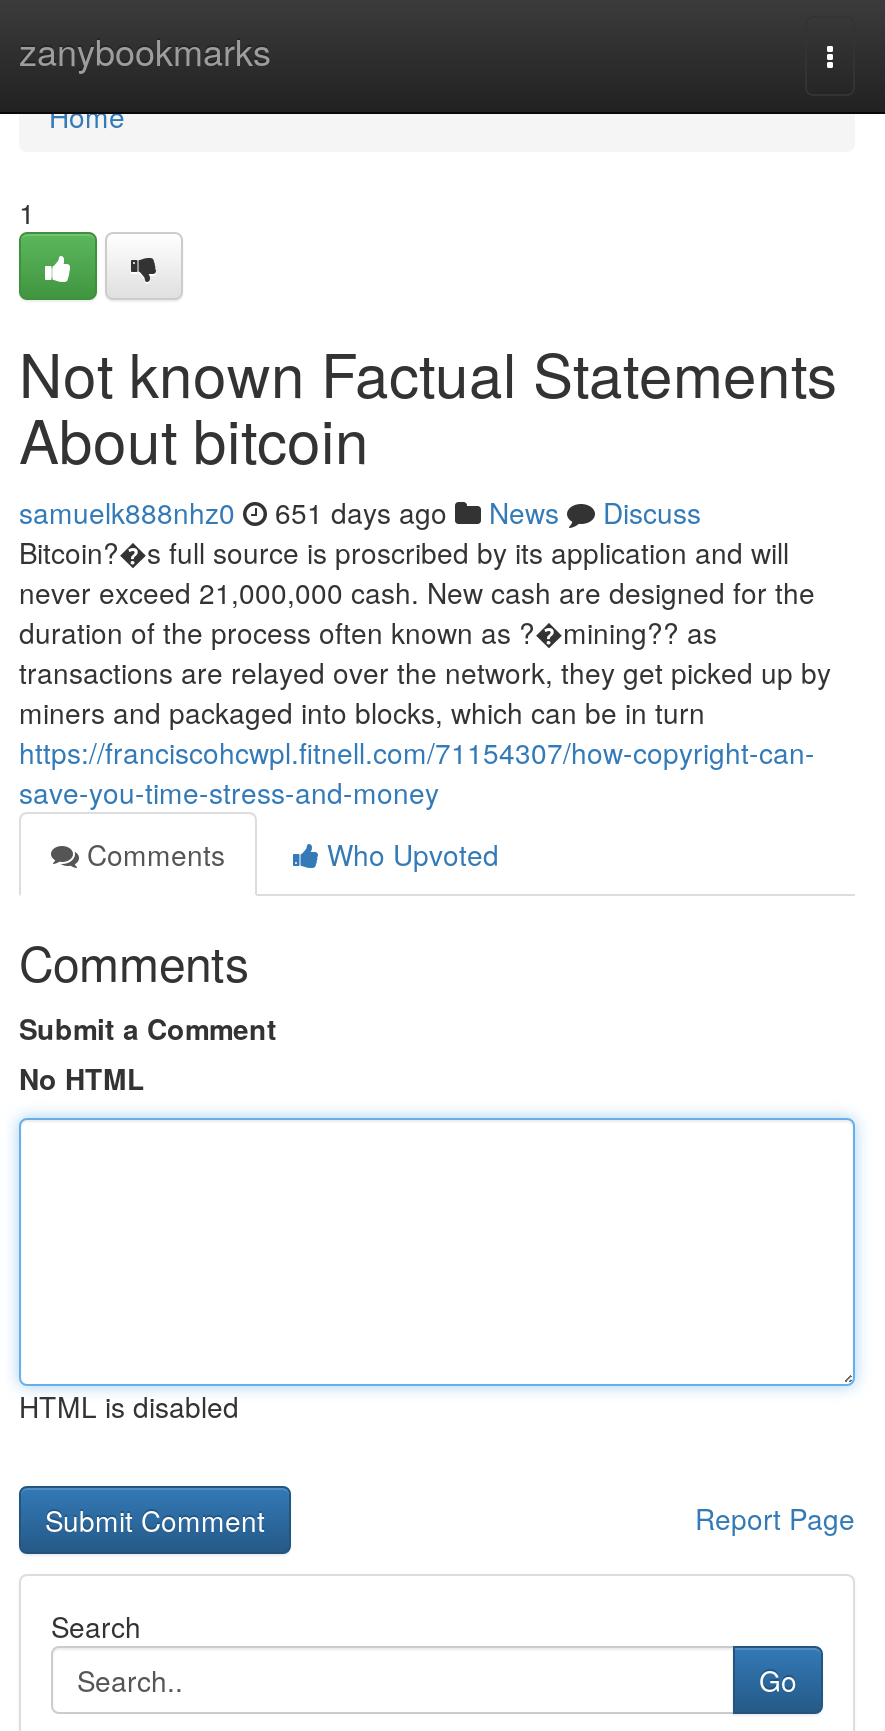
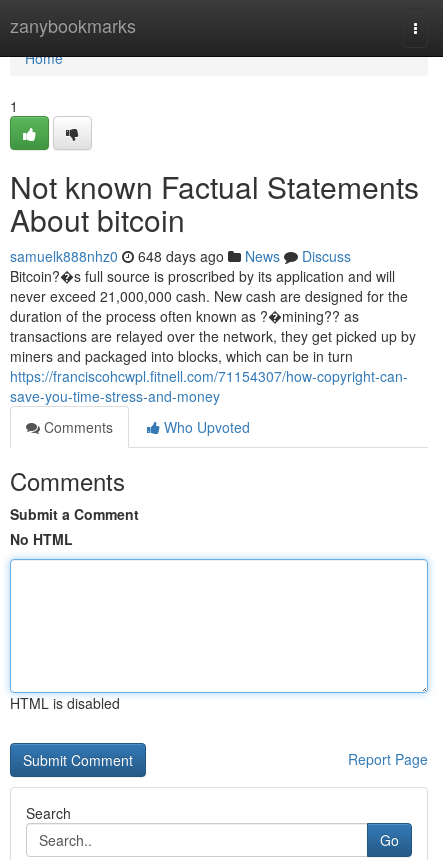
- samuelk888nhz0 651 days ago News Discuss
+ samuelk888nhz0 648 days ago News Discuss
